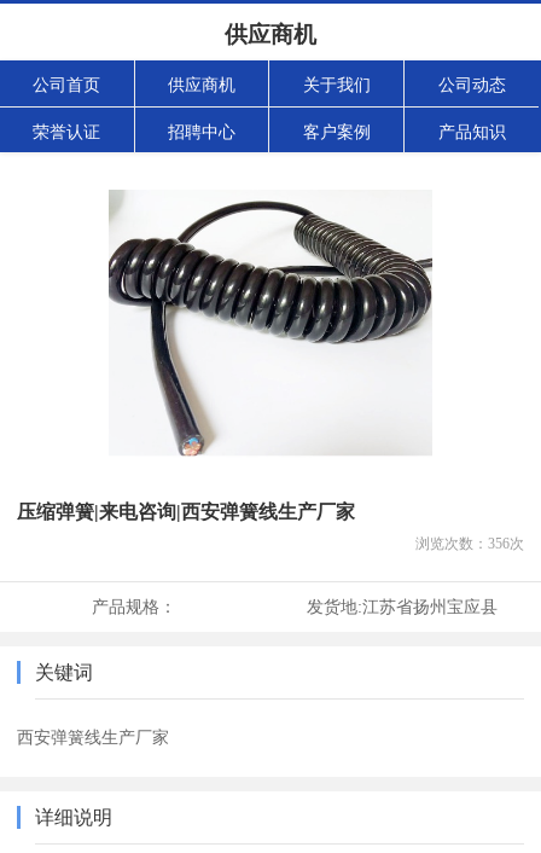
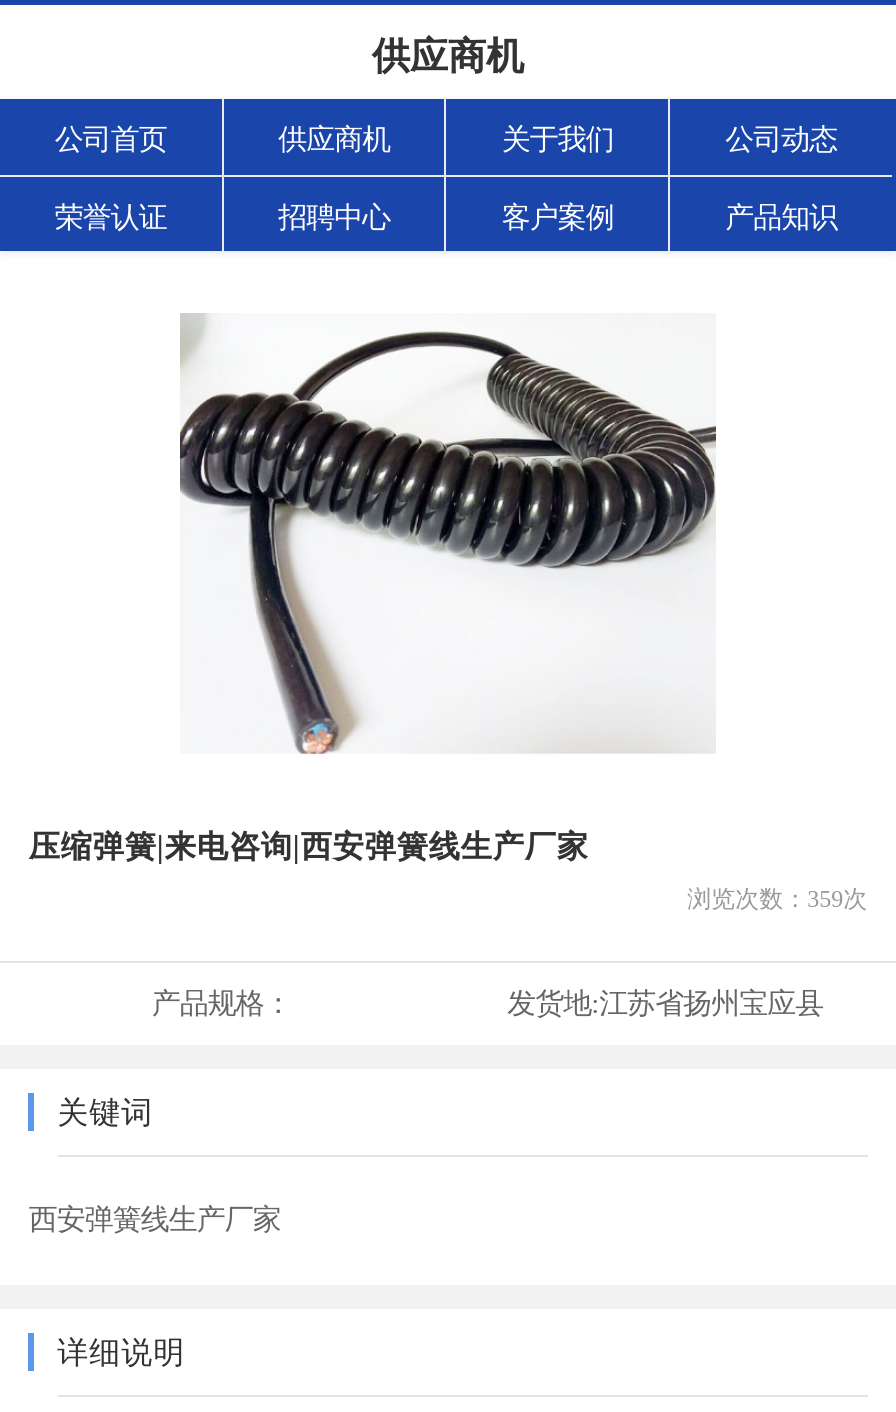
- 浏览次数：356次
+ 浏览次数：359次
